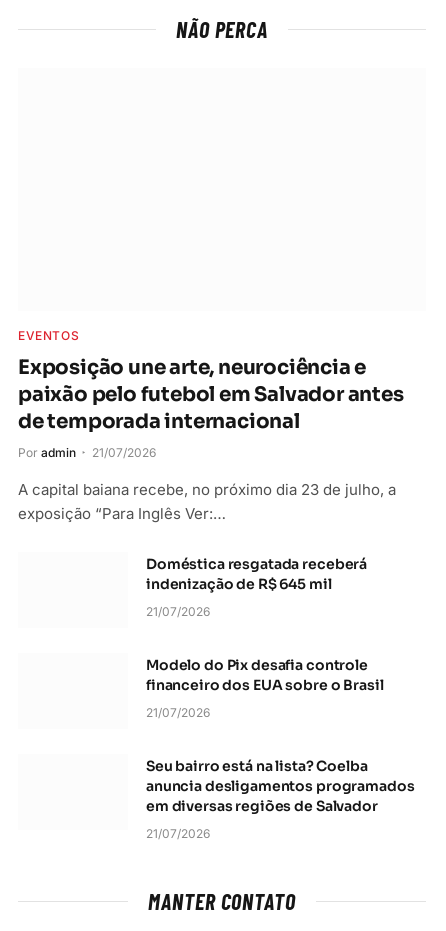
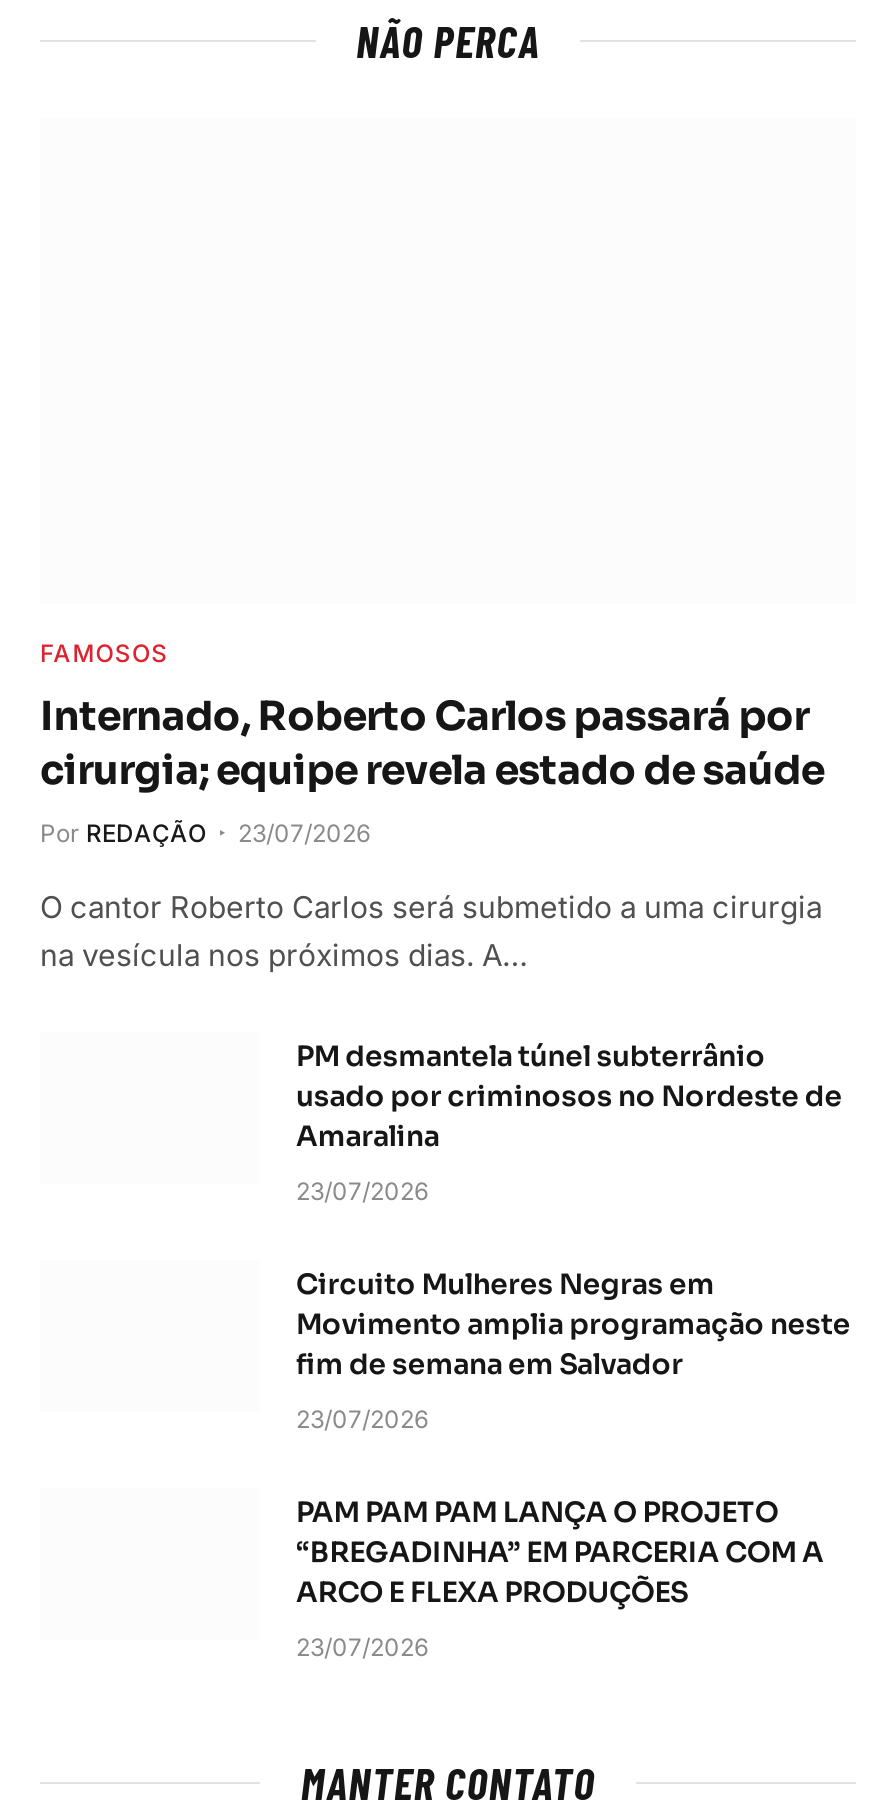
- EVENTOS
+ FAMOSOS

- Exposição une arte, neurociência e
- paixão pelo futebol em Salvador antes
- de temporada internacional
- Por admin
- 21/07/2026
+ Internado, Roberto Carlos passará por
+ cirurgia; equipe revela estado de saúde
+ Por REDAÇÃO
+ 23/07/2026

- A capital baiana recebe, no próximo dia 23 de julho, a
- exposição “Para Inglês Ver:…
+ O cantor Roberto Carlos será submetido a uma cirurgia
+ na vesícula nos próximos dias. A…

- Doméstica resgatada receberá
- indenização de R$ 645 mil
+ PM desmantela túnel subterrânio
+ usado por criminosos no Nordeste de
+ Amaralina

- 21/07/2026
+ 23/07/2026

- Modelo do Pix desafia controle
- financeiro dos EUA sobre o Brasil
+ Circuito Mulheres Negras em
+ Movimento amplia programação neste
+ fim de semana em Salvador

- 21/07/2026
+ 23/07/2026

- Seu bairro está na lista? Coelba
- anuncia desligamentos programados
- em diversas regiões de Salvador
+ PAM PAM PAM LANÇA O PROJETO
+ “BREGADINHA” EM PARCERIA COM A
+ ARCO E FLEXA PRODUÇÕES

- 21/07/2026
+ 23/07/2026
